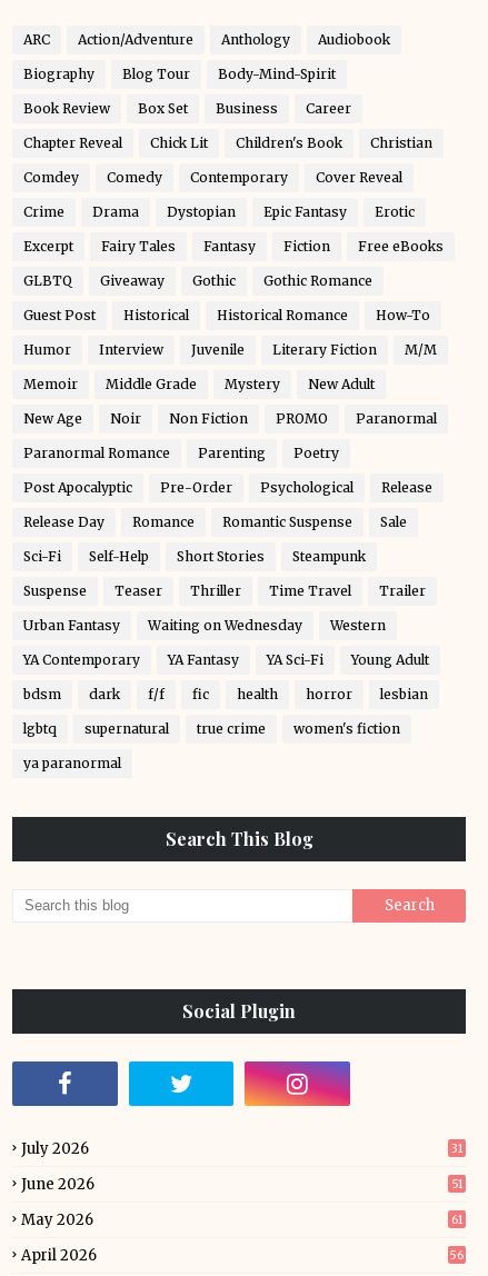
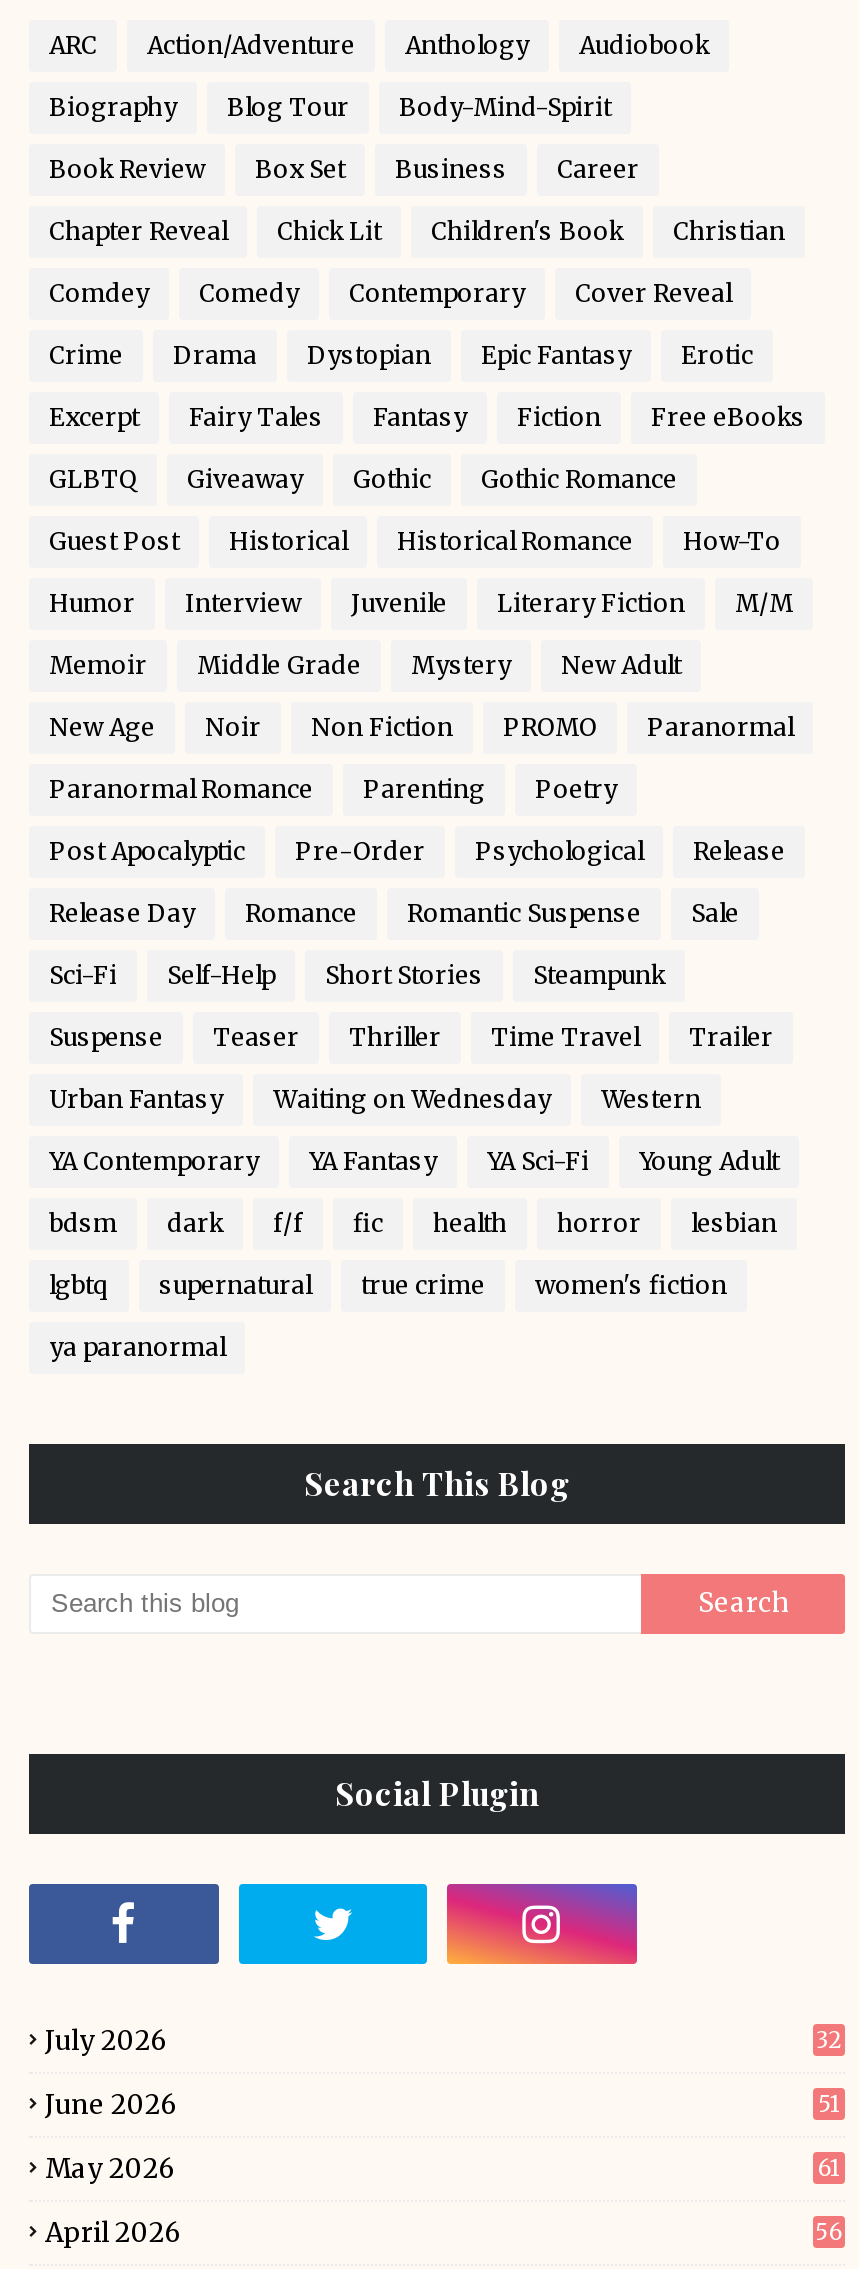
- 31
+ 32
